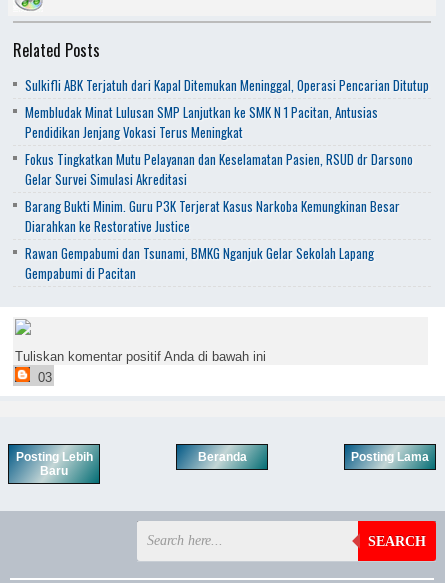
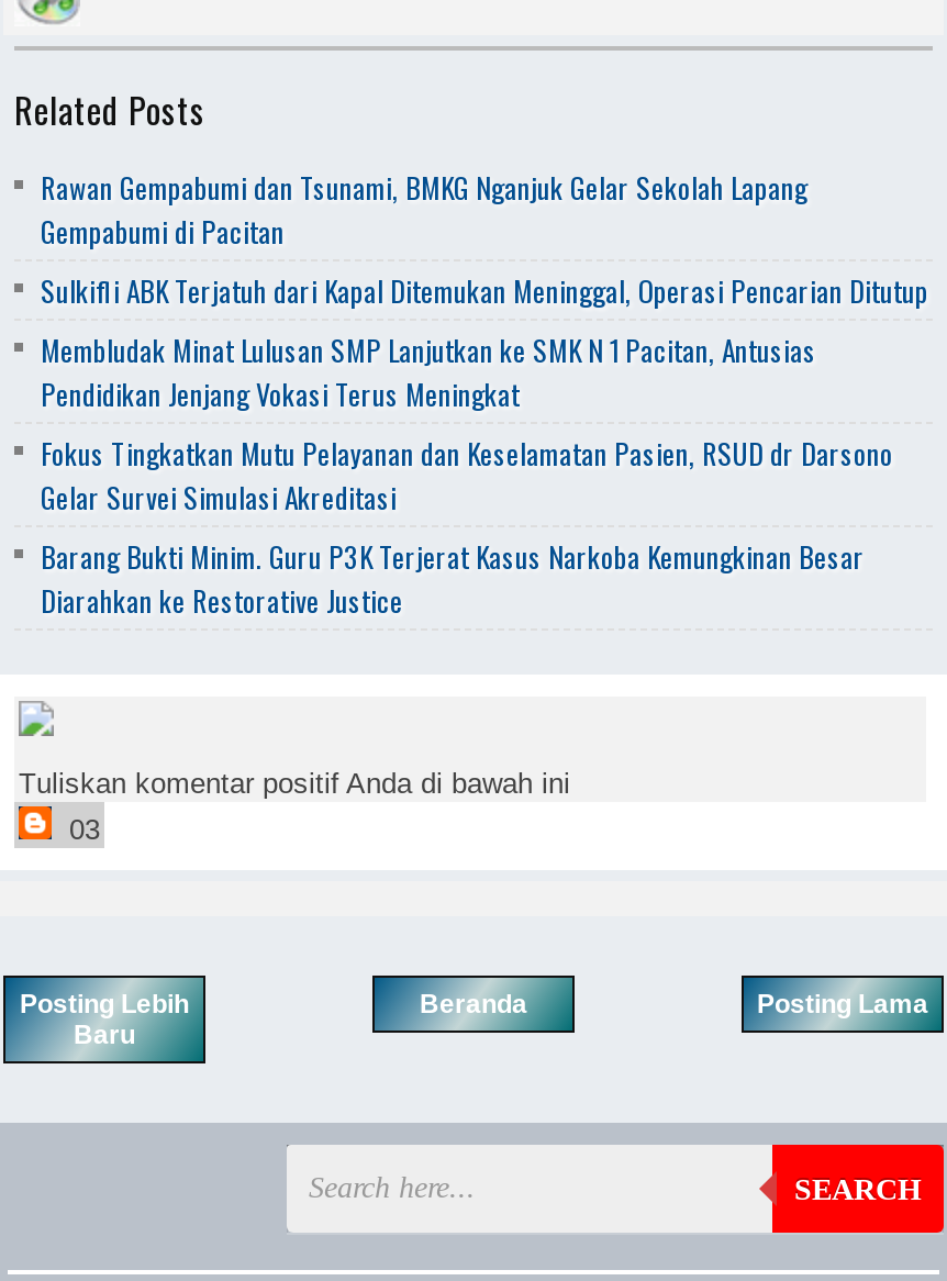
moved down: Sulkifli ABK Terjatuh dari Kapal Ditemukan Meninggal, Operasi Pencarian Ditutup | Membludak Minat Lulusan SMP Lanjutkan ke SMK N 1 Pacitan, Antusias | Pendidikan Jenjang Vokasi Terus Meningkat | Fokus Tingkatkan Mutu Pelayanan dan Keselamatan Pasien, RSUD dr Darsono | Gelar Survei Simulasi Akreditasi | Barang Bukti Minim. Guru P3K Terjerat Kasus Narkoba Kemungkinan Besar | Diarahkan ke Restorative Justice

moved up: Rawan Gempabumi dan Tsunami, BMKG Nganjuk Gelar Sekolah Lapang | Gempabumi di Pacitan
